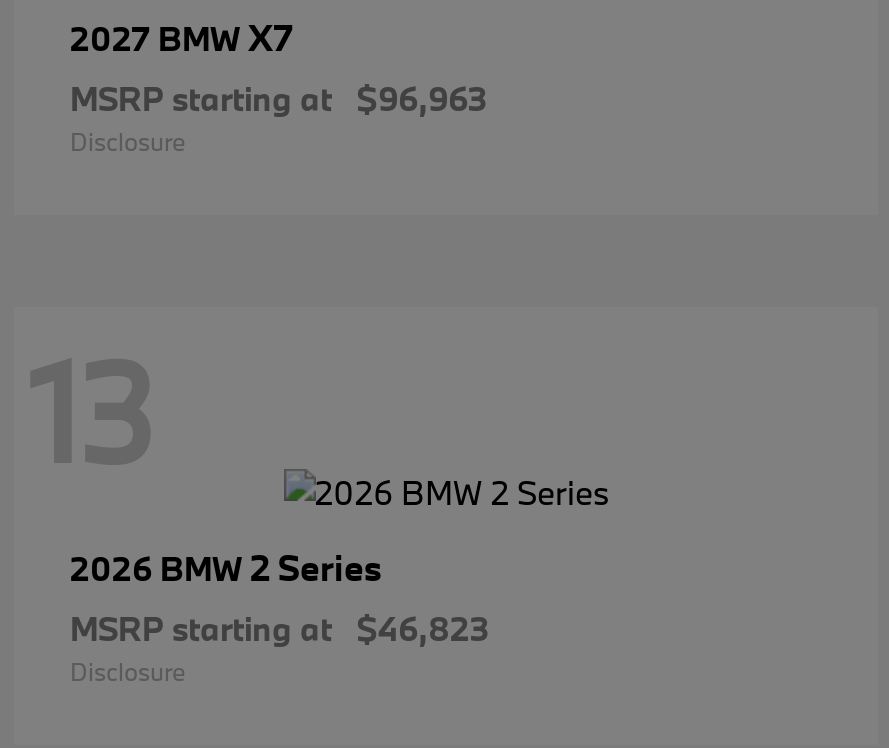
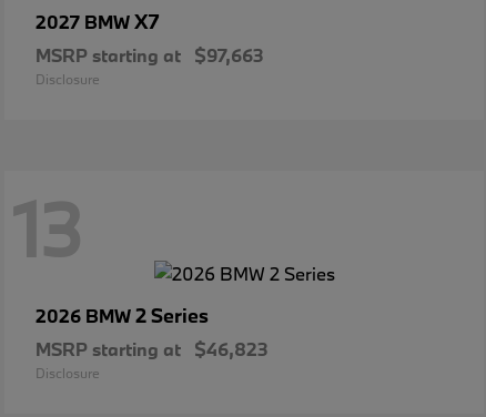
- MSRP starting at $96,963
+ MSRP starting at $97,663
